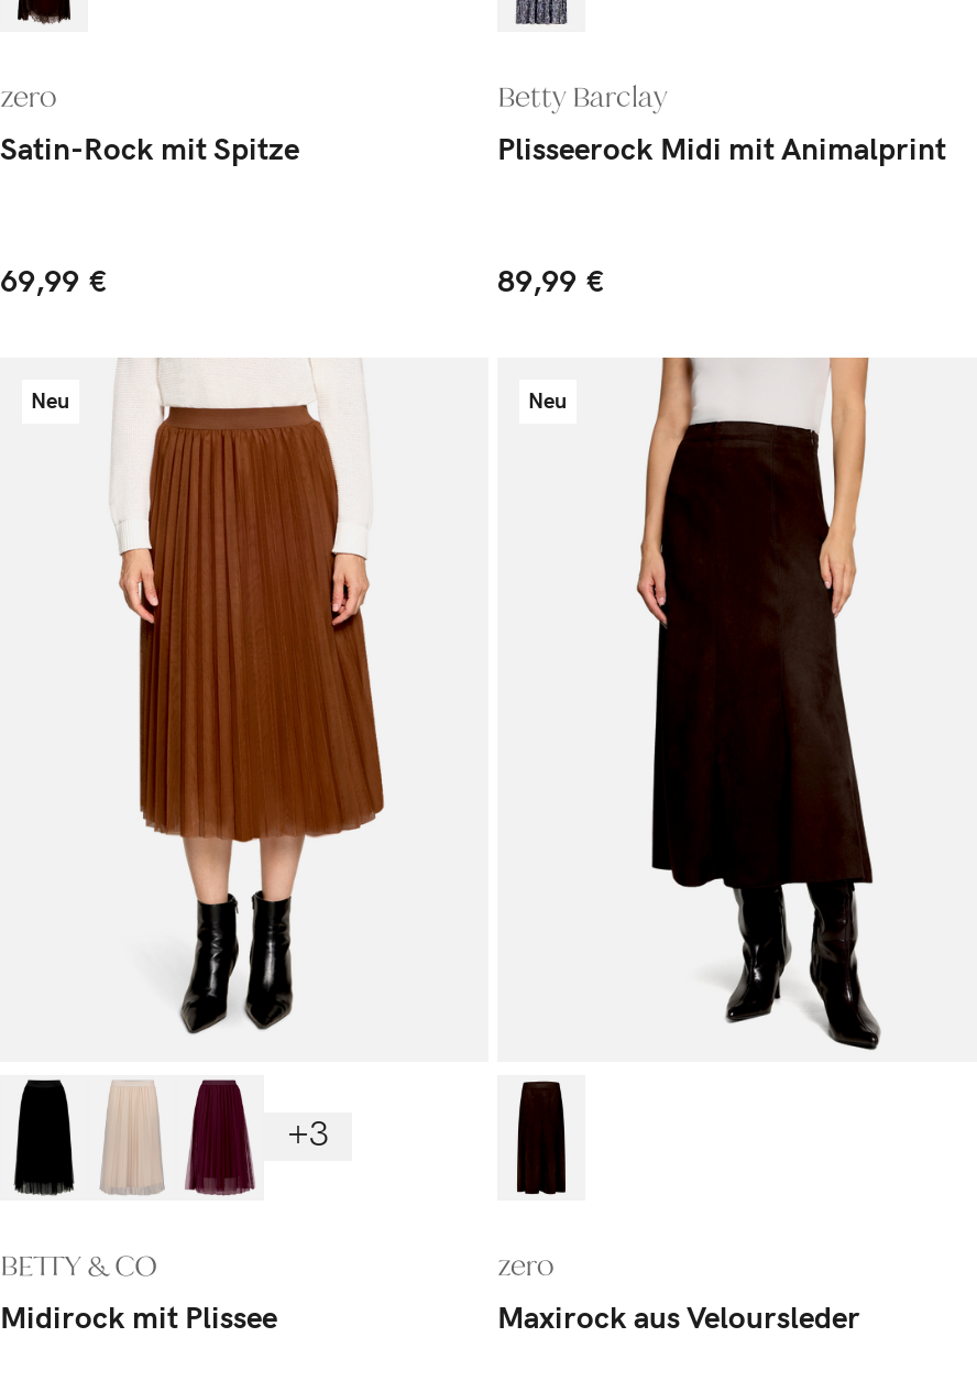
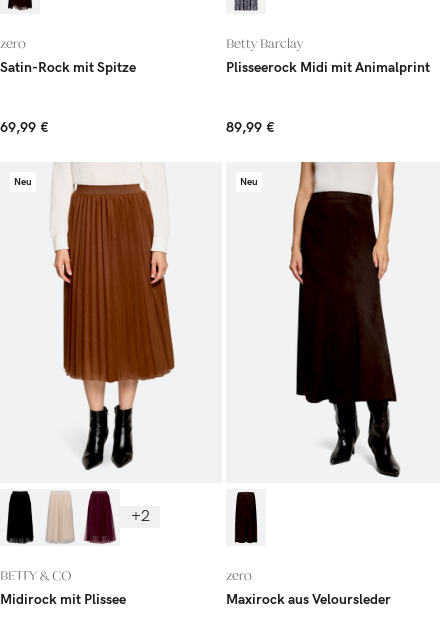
- +3
+ +2
